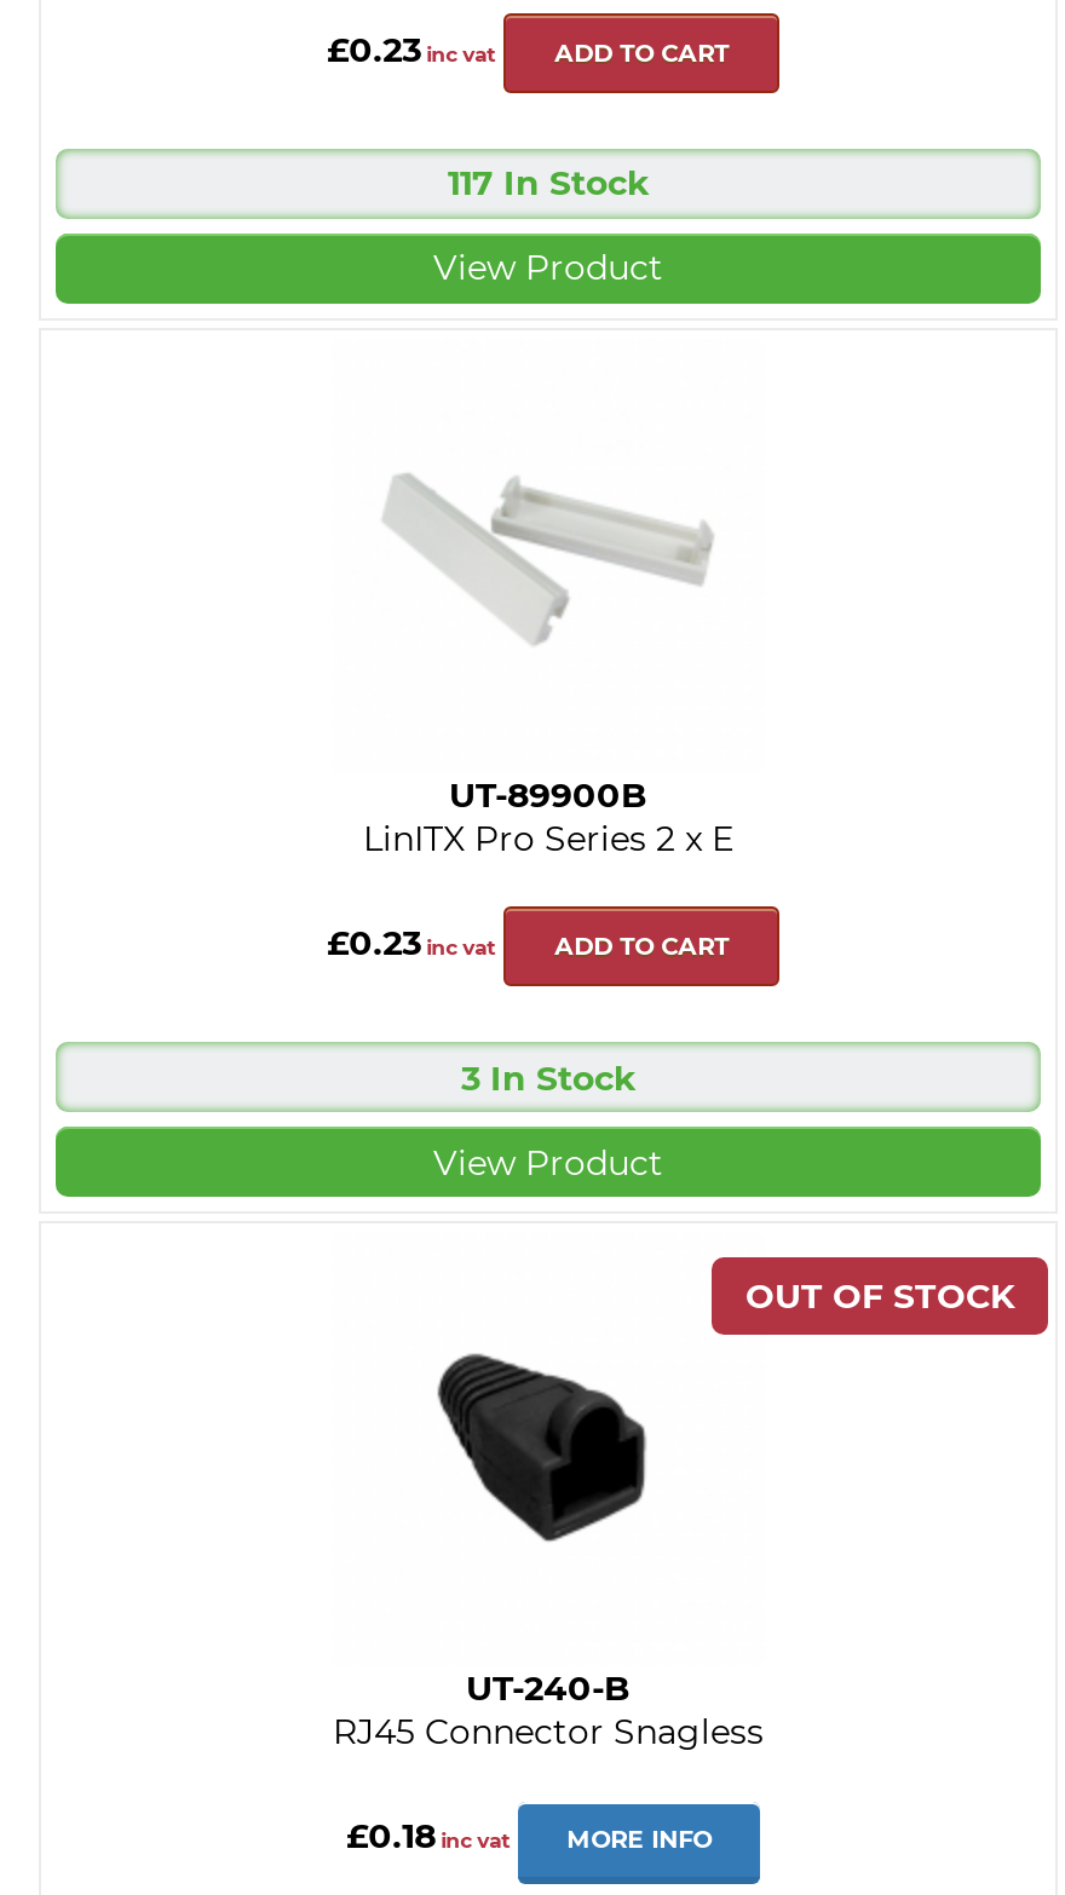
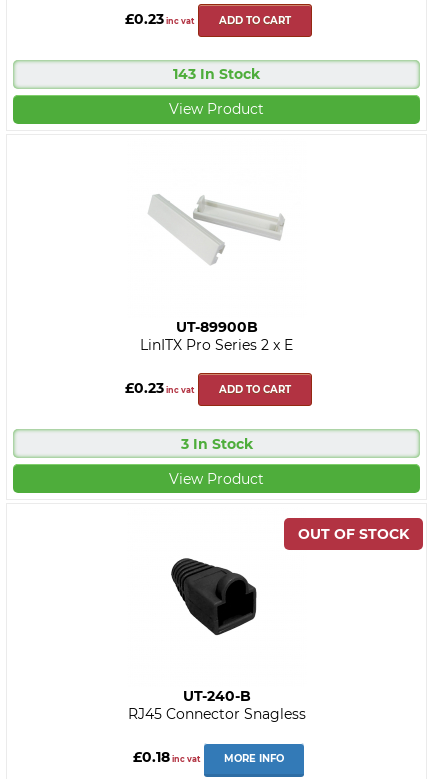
- 117 In Stock
+ 143 In Stock
